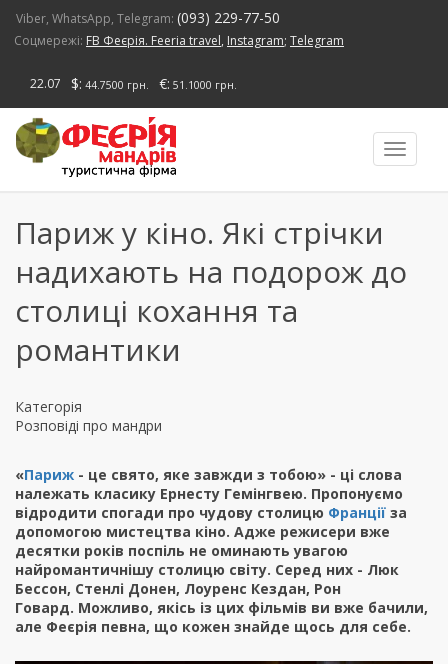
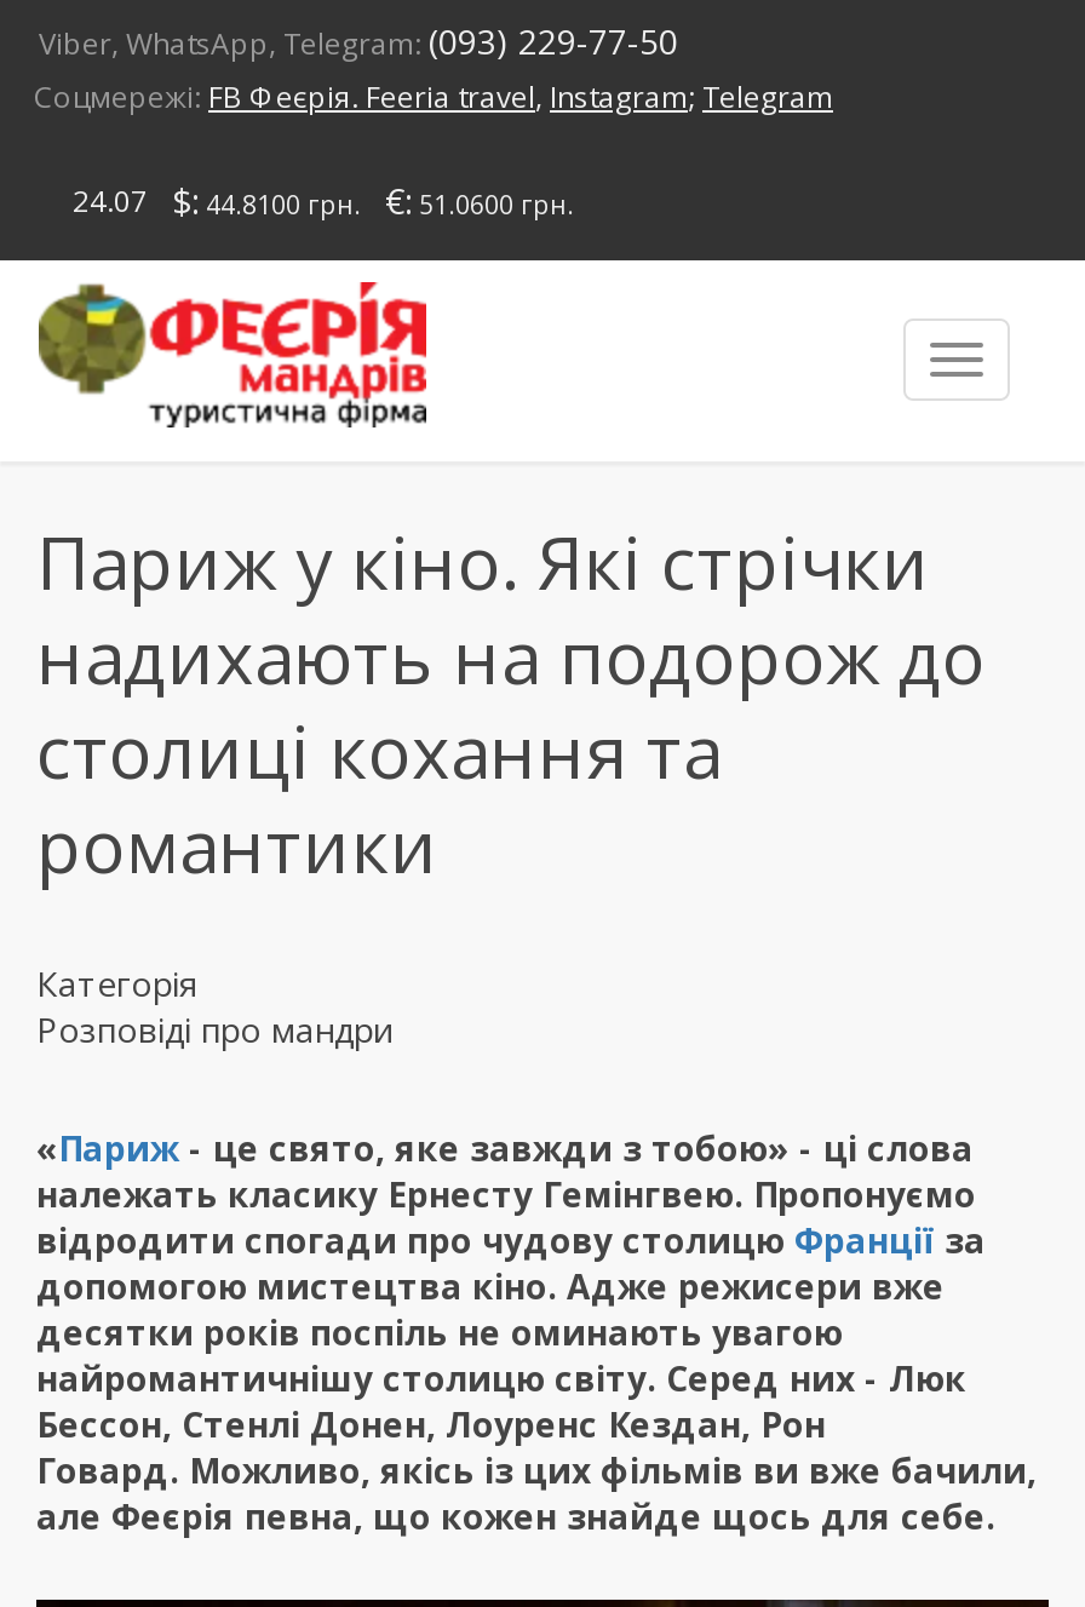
- 22.07 $: 44.7500 грн. €: 51.1000 грн.
+ 24.07 $: 44.8100 грн. €: 51.0600 грн.
